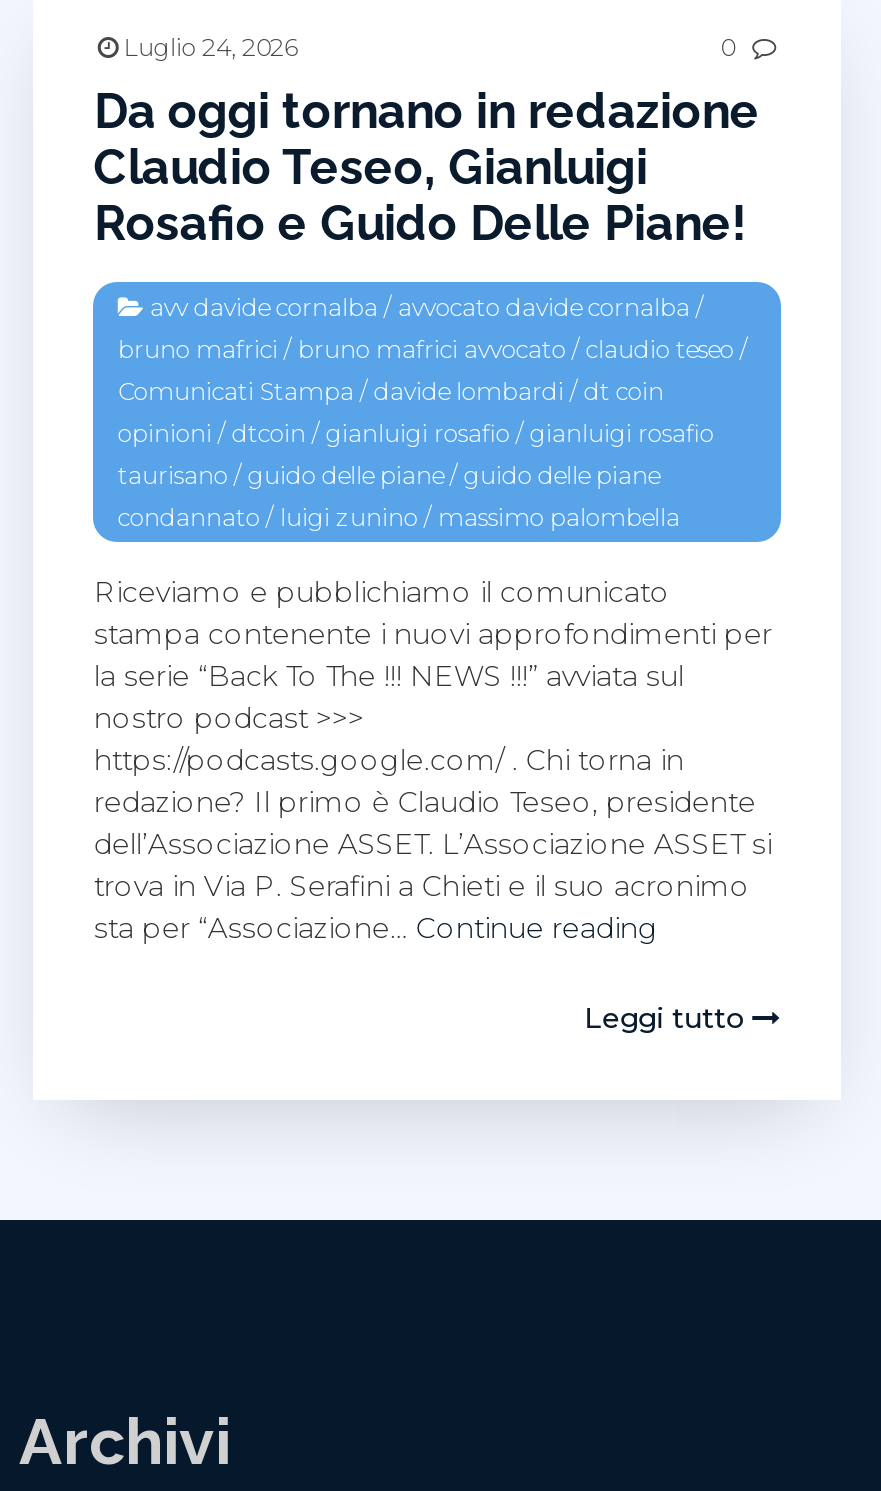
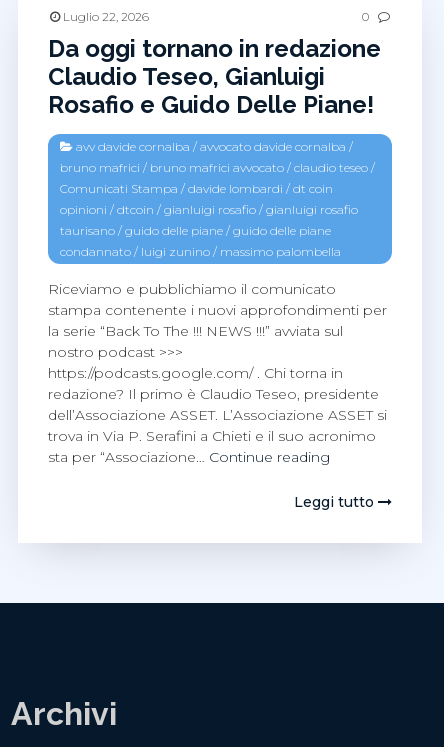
- Luglio 24, 2026
+ Luglio 22, 2026
